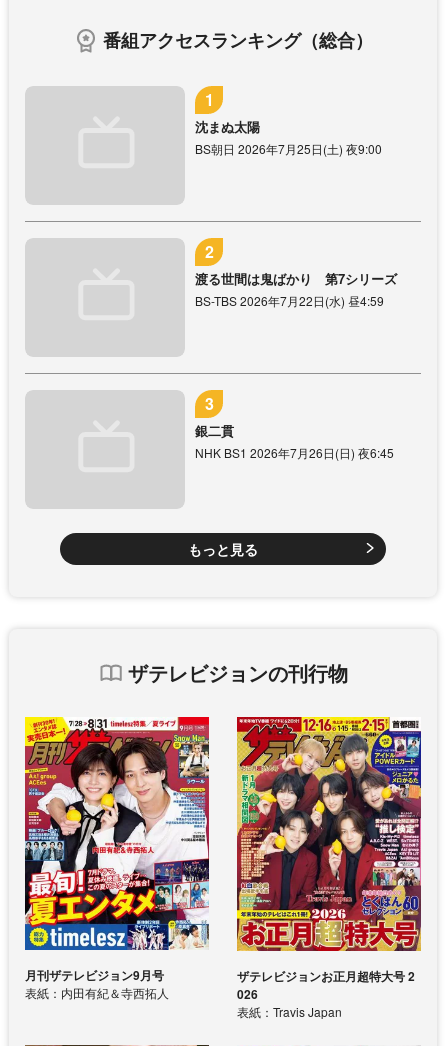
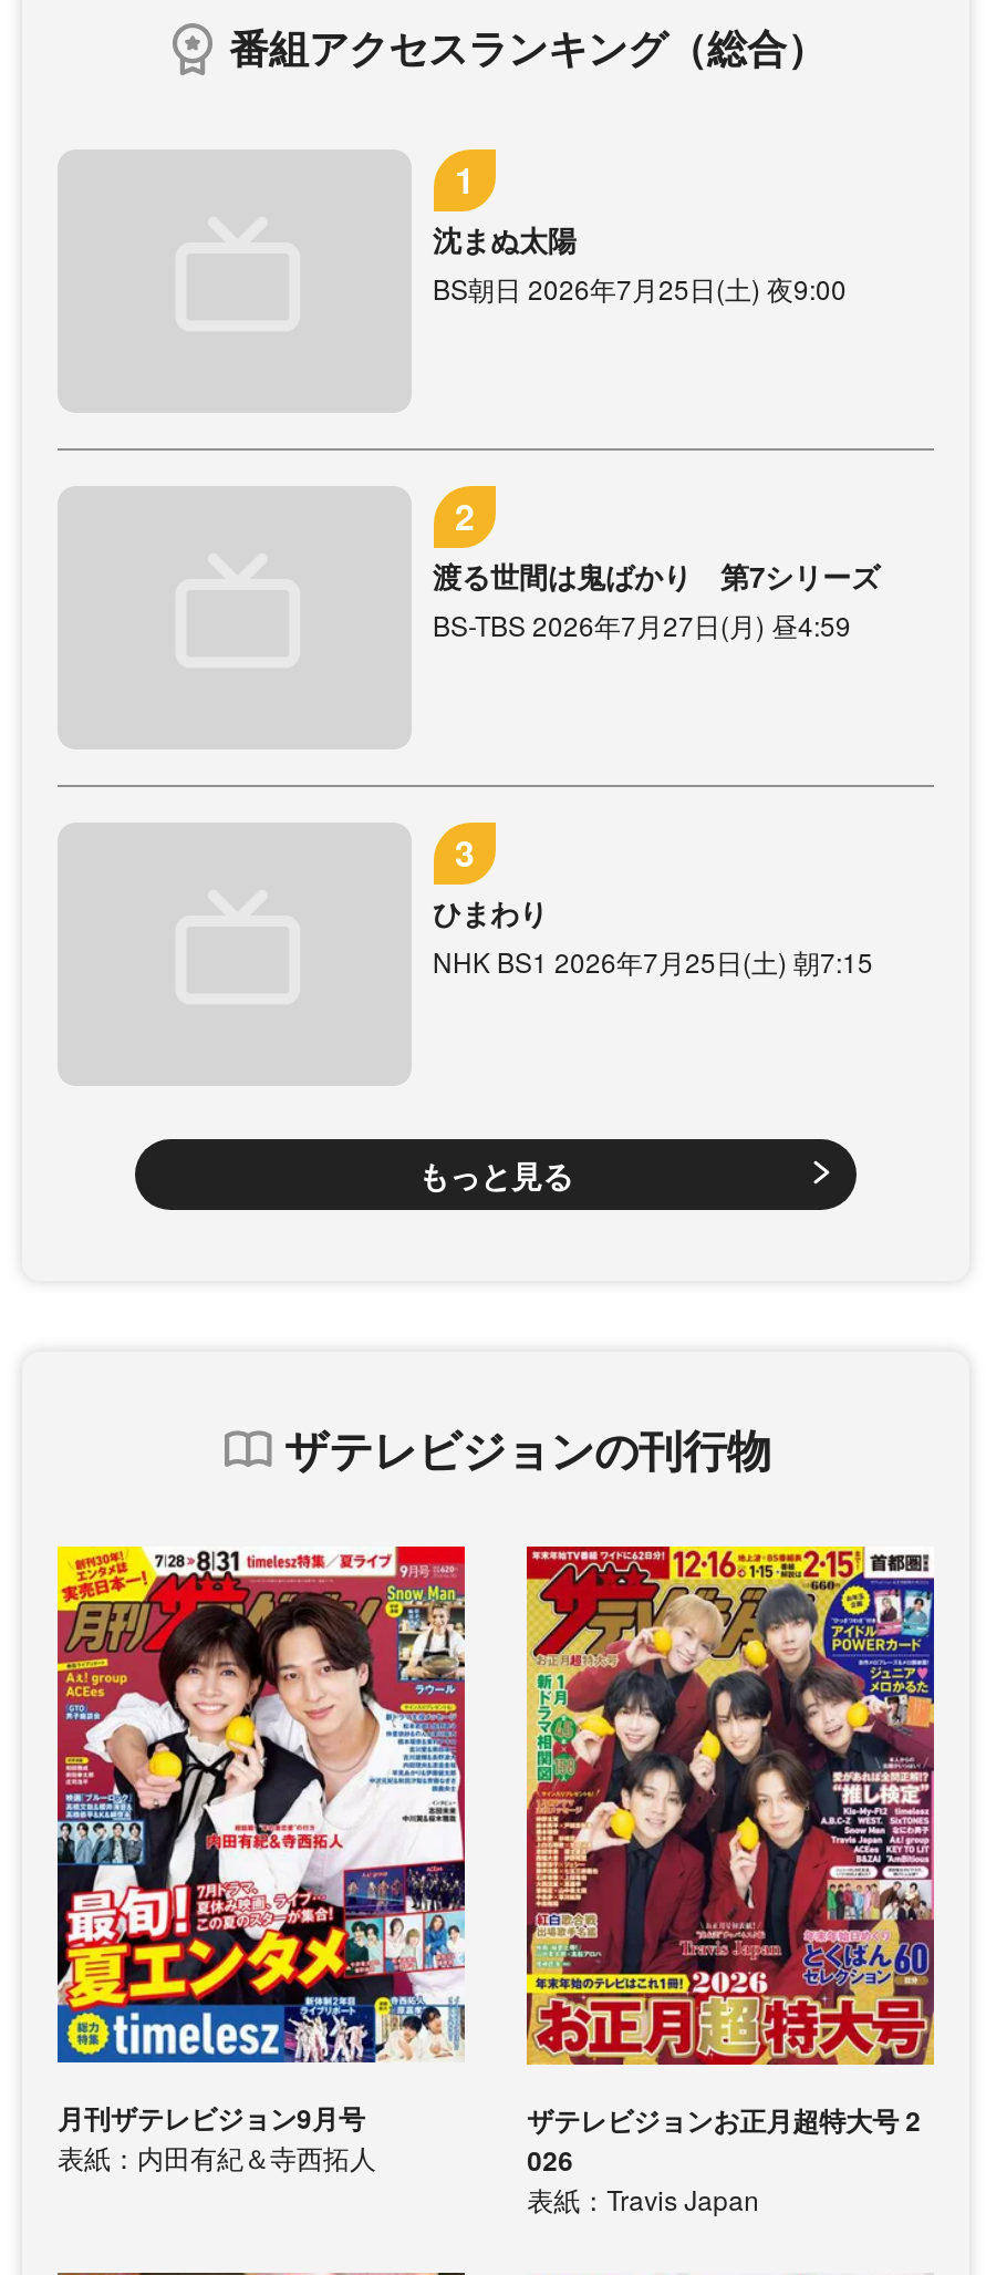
- BS-TBS 2026年7月22日(水) 昼4:59
+ BS-TBS 2026年7月27日(月) 昼4:59

- 銀二貫
- NHK BS1 2026年7月26日(日) 夜6:45
+ ひまわり
+ NHK BS1 2026年7月25日(土) 朝7:15
